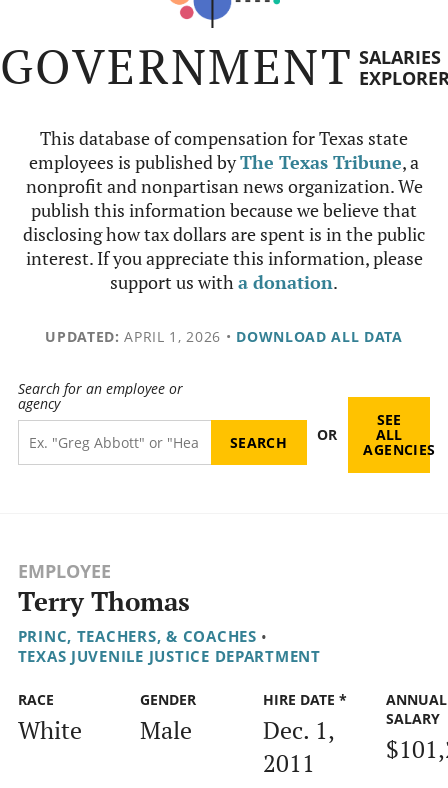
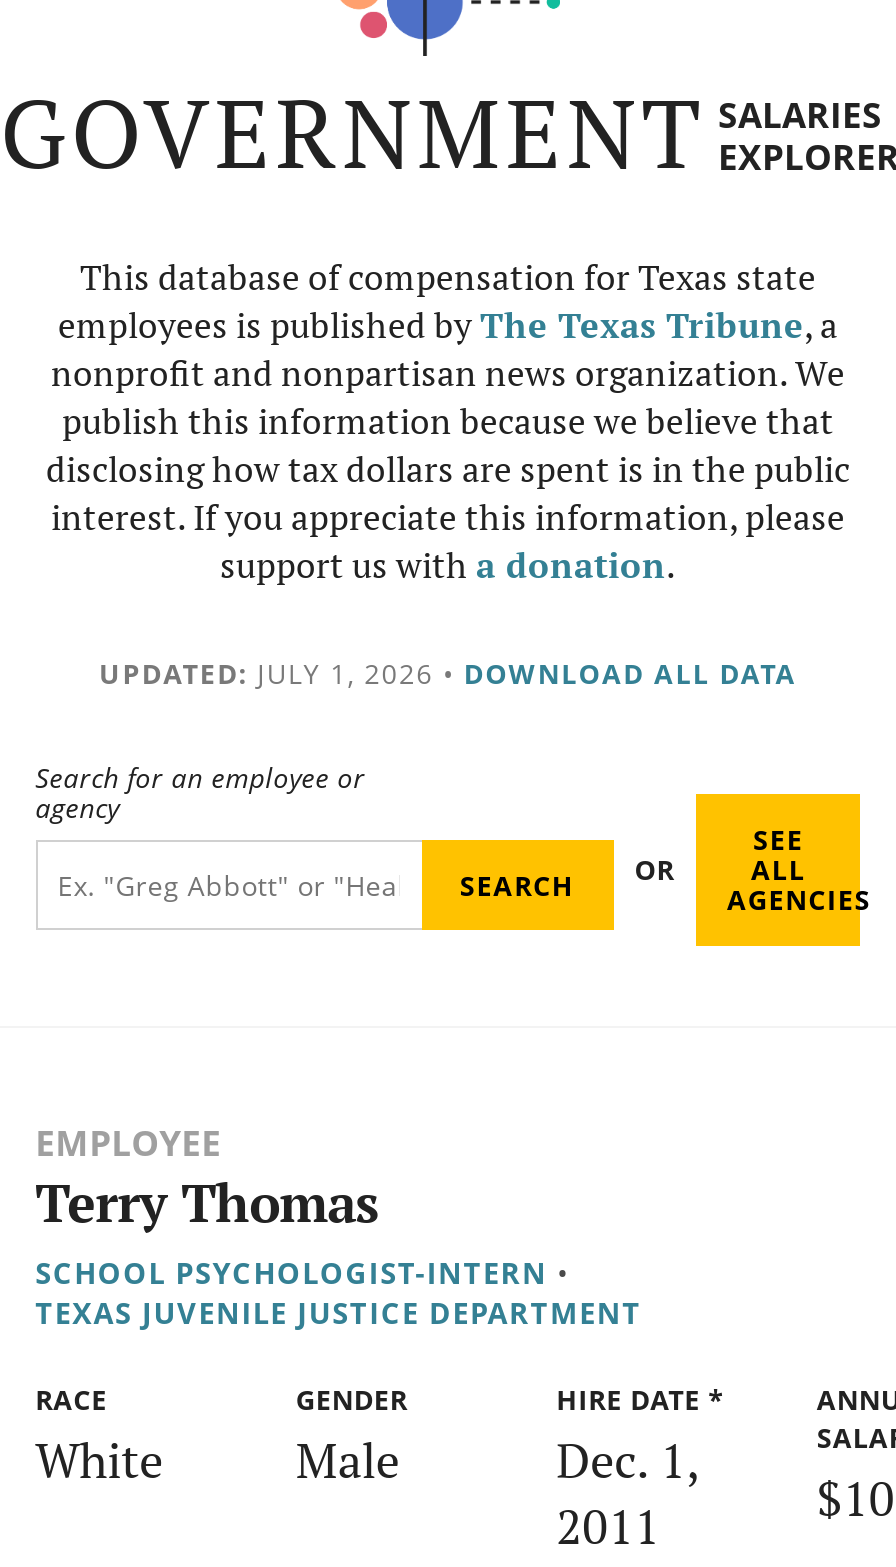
- UPDATED: APRIL 1, 2026 • DOWNLOAD ALL DATA
+ UPDATED: JULY 1, 2026 • DOWNLOAD ALL DATA

- PRINC, TEACHERS, & COACHES •
+ SCHOOL PSYCHOLOGIST-INTERN •
